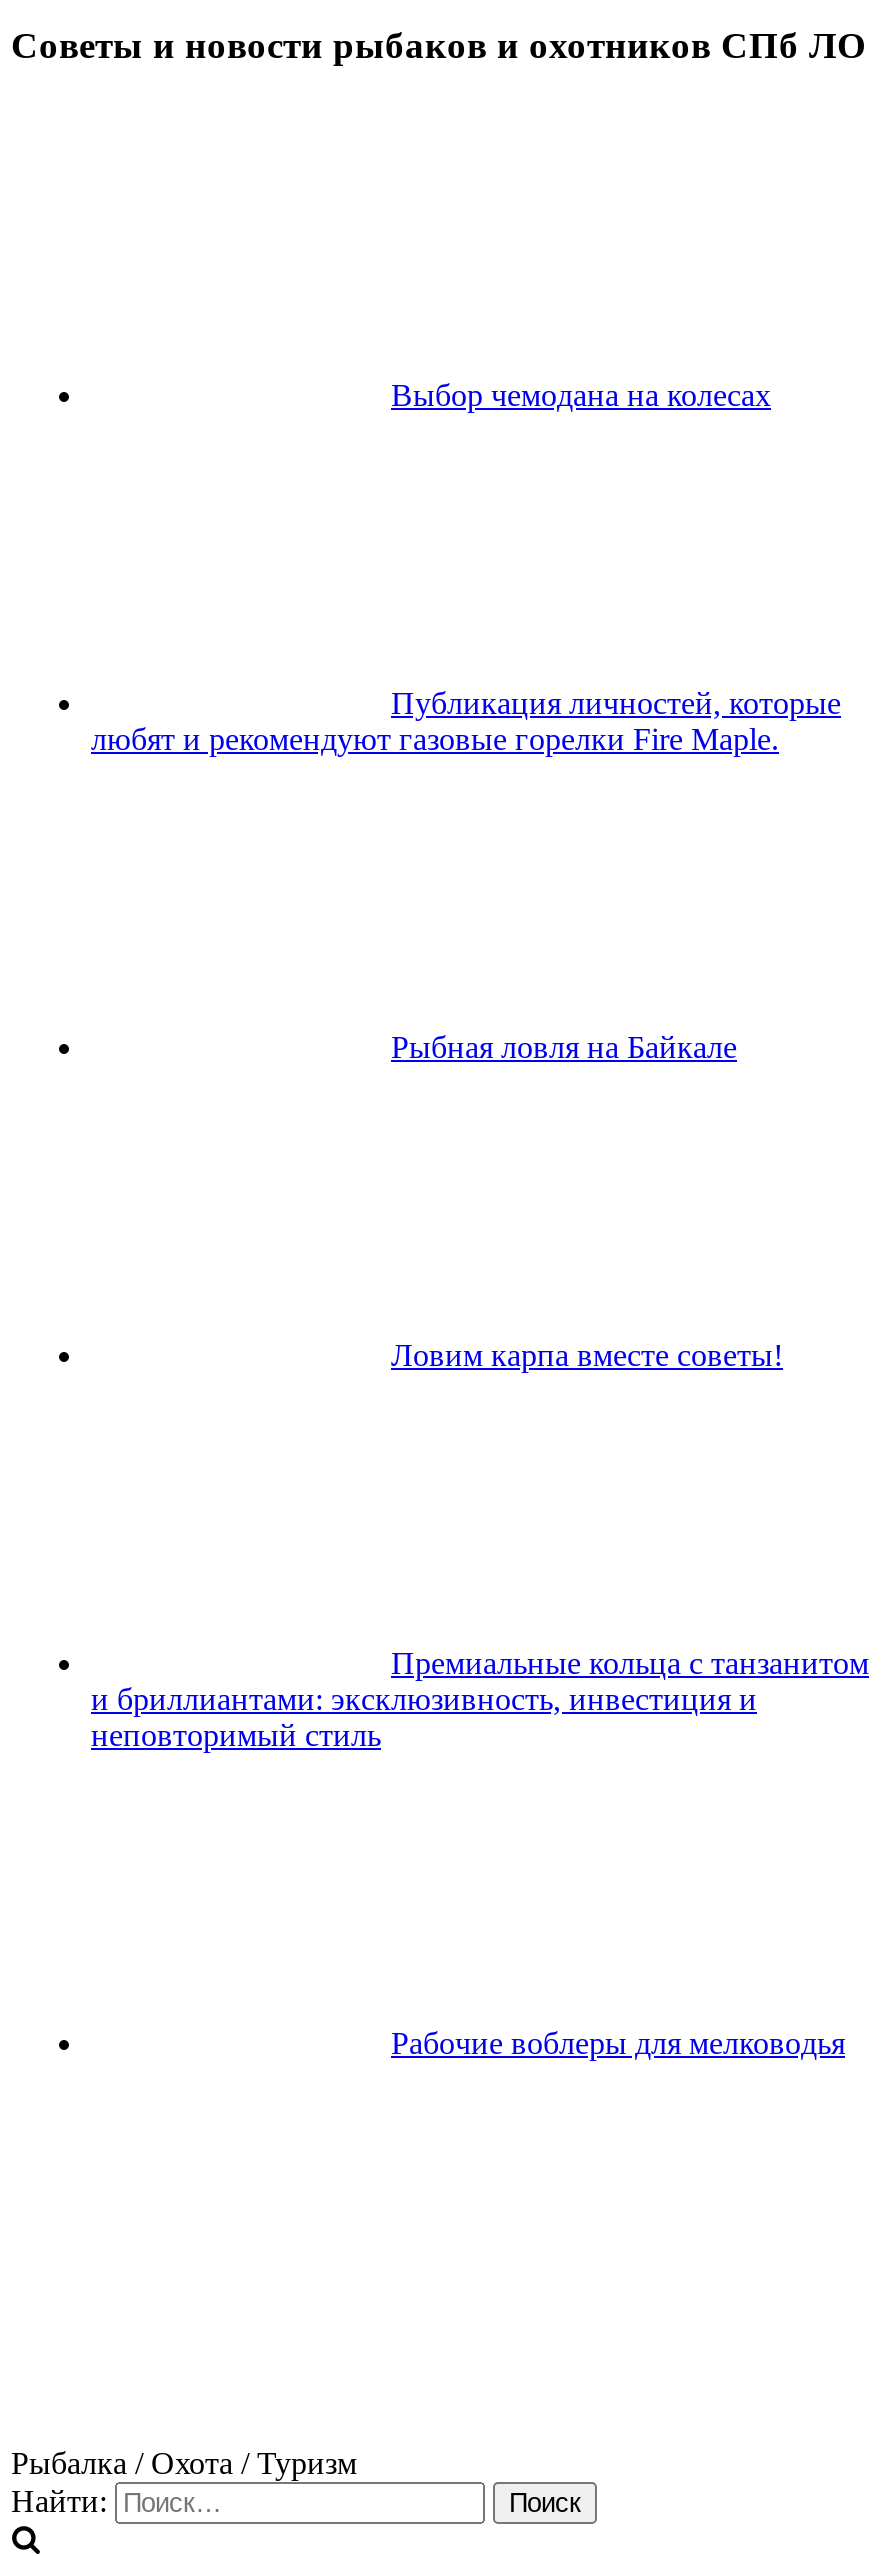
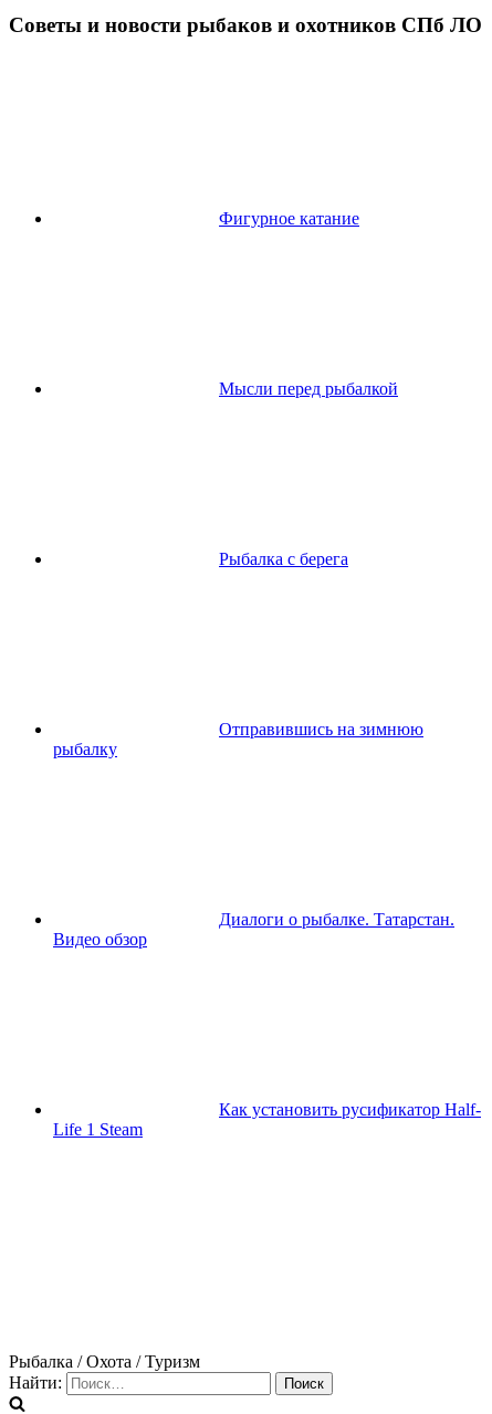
- Выбор чемодана на колесах
+ Фигурное катание

- Публикация личностей, которые
- любят и рекомендуют газовые горелки Fire Maple.
+ Мысли перед рыбалкой

- Рыбная ловля на Байкале
+ Рыбалка с берега

- Ловим карпа вместе советы!
+ Отправившись на зимнюю
+ рыбалку

- Премиальные кольца с танзанитом
- и бриллиантами: эксклюзивность, инвестиция и
- неповторимый стиль
+ Диалоги о рыбалке. Татарстан.
+ Видео обзор

- Рабочие воблеры для мелководья
+ Как установить русификатор Half-
+ Life 1 Steam
